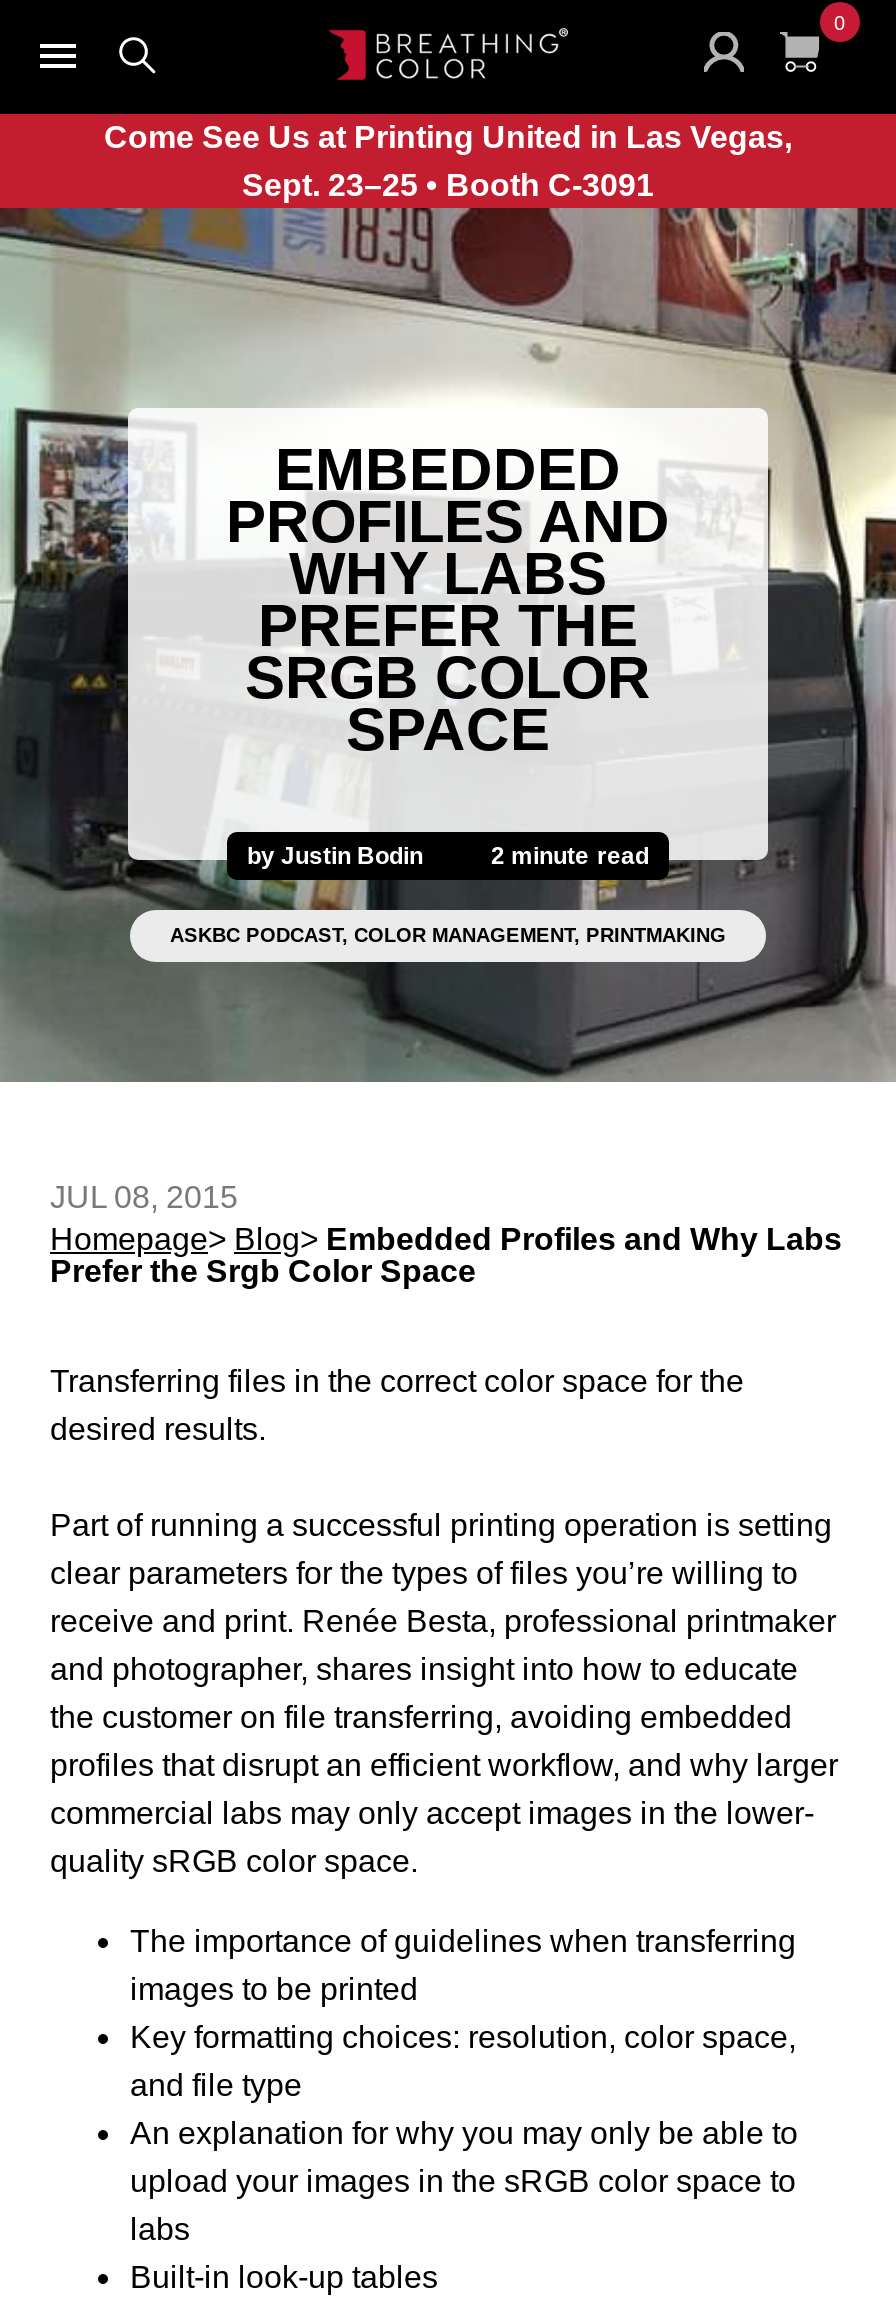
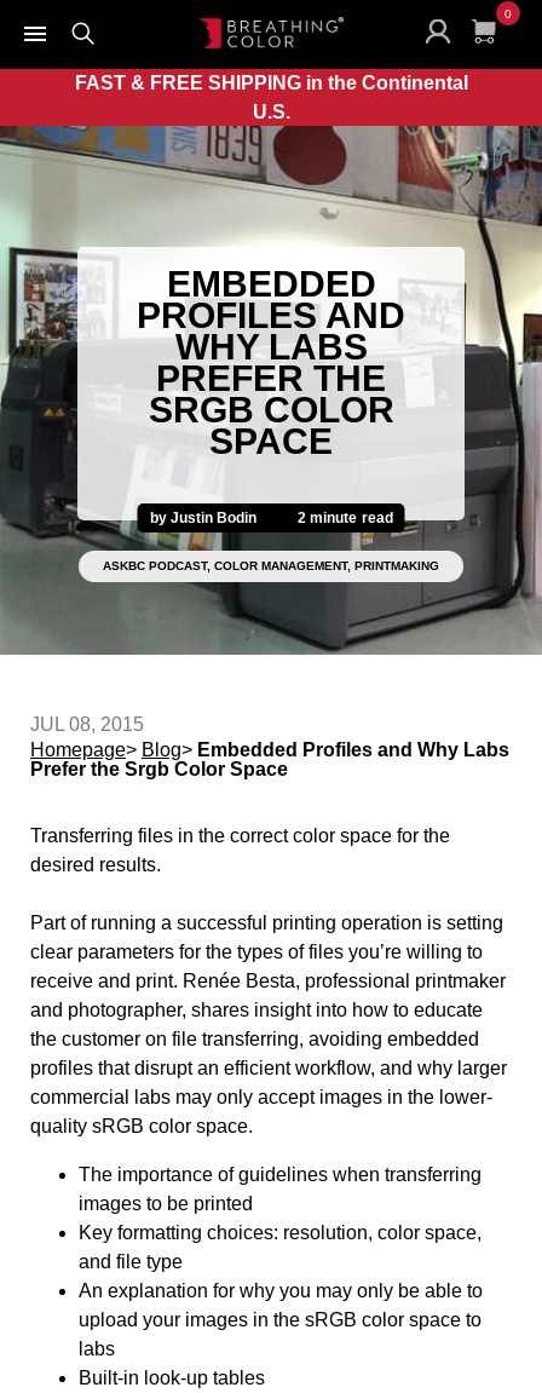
- Come See Us at Printing United in Las Vegas,
- Sept. 23–25 • Booth C-3091
+ FAST & FREE SHIPPING in the Continental
+ U.S.
